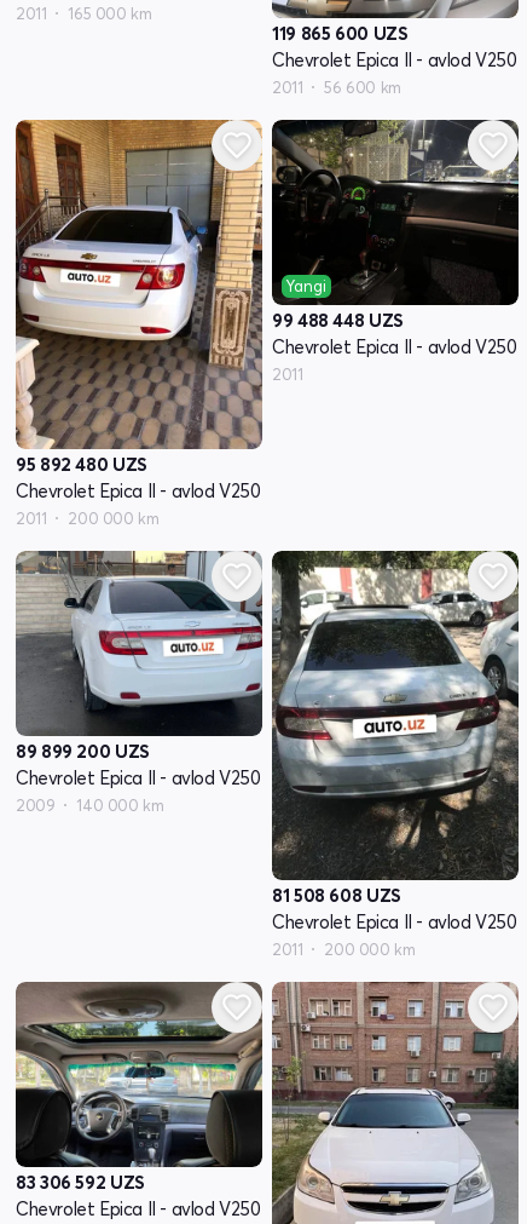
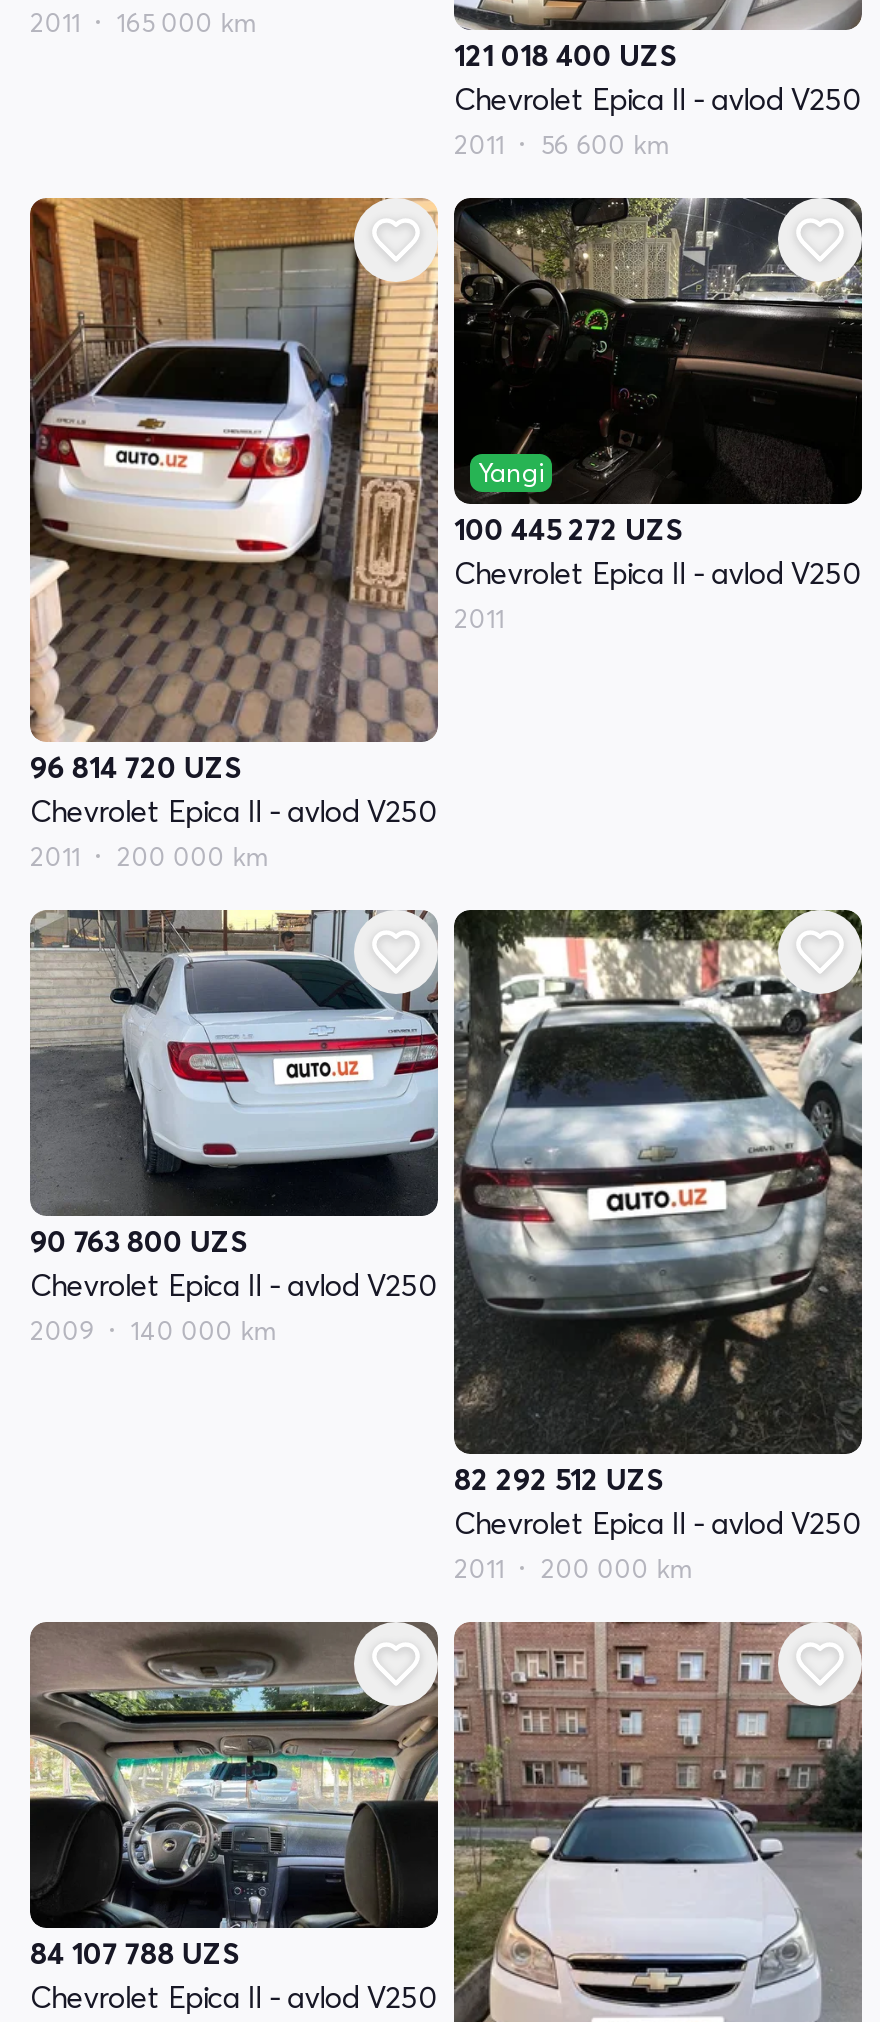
- 119 865 600 UZS
+ 121 018 400 UZS

- 99 488 448 UZS
+ 100 445 272 UZS

- 95 892 480 UZS
+ 96 814 720 UZS

- 89 899 200 UZS
+ 90 763 800 UZS

- 81 508 608 UZS
+ 82 292 512 UZS

- 83 306 592 UZS
+ 84 107 788 UZS
